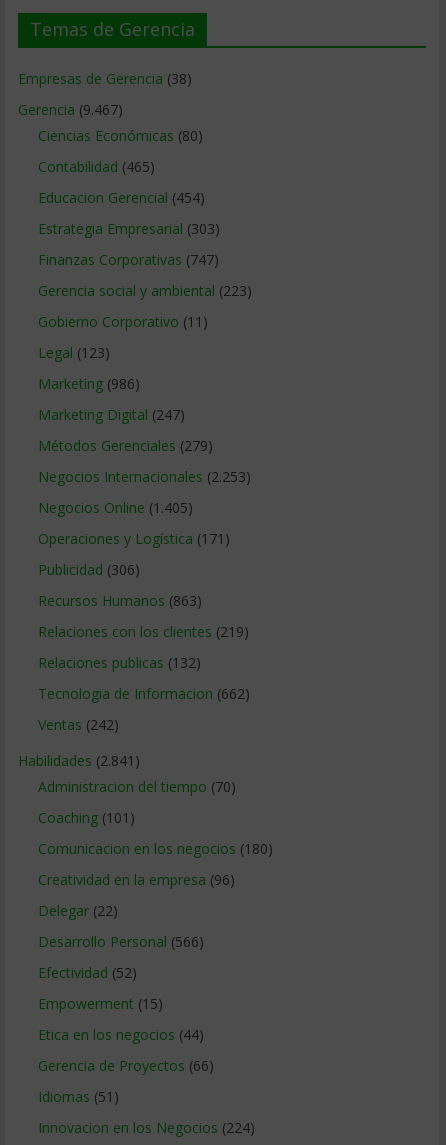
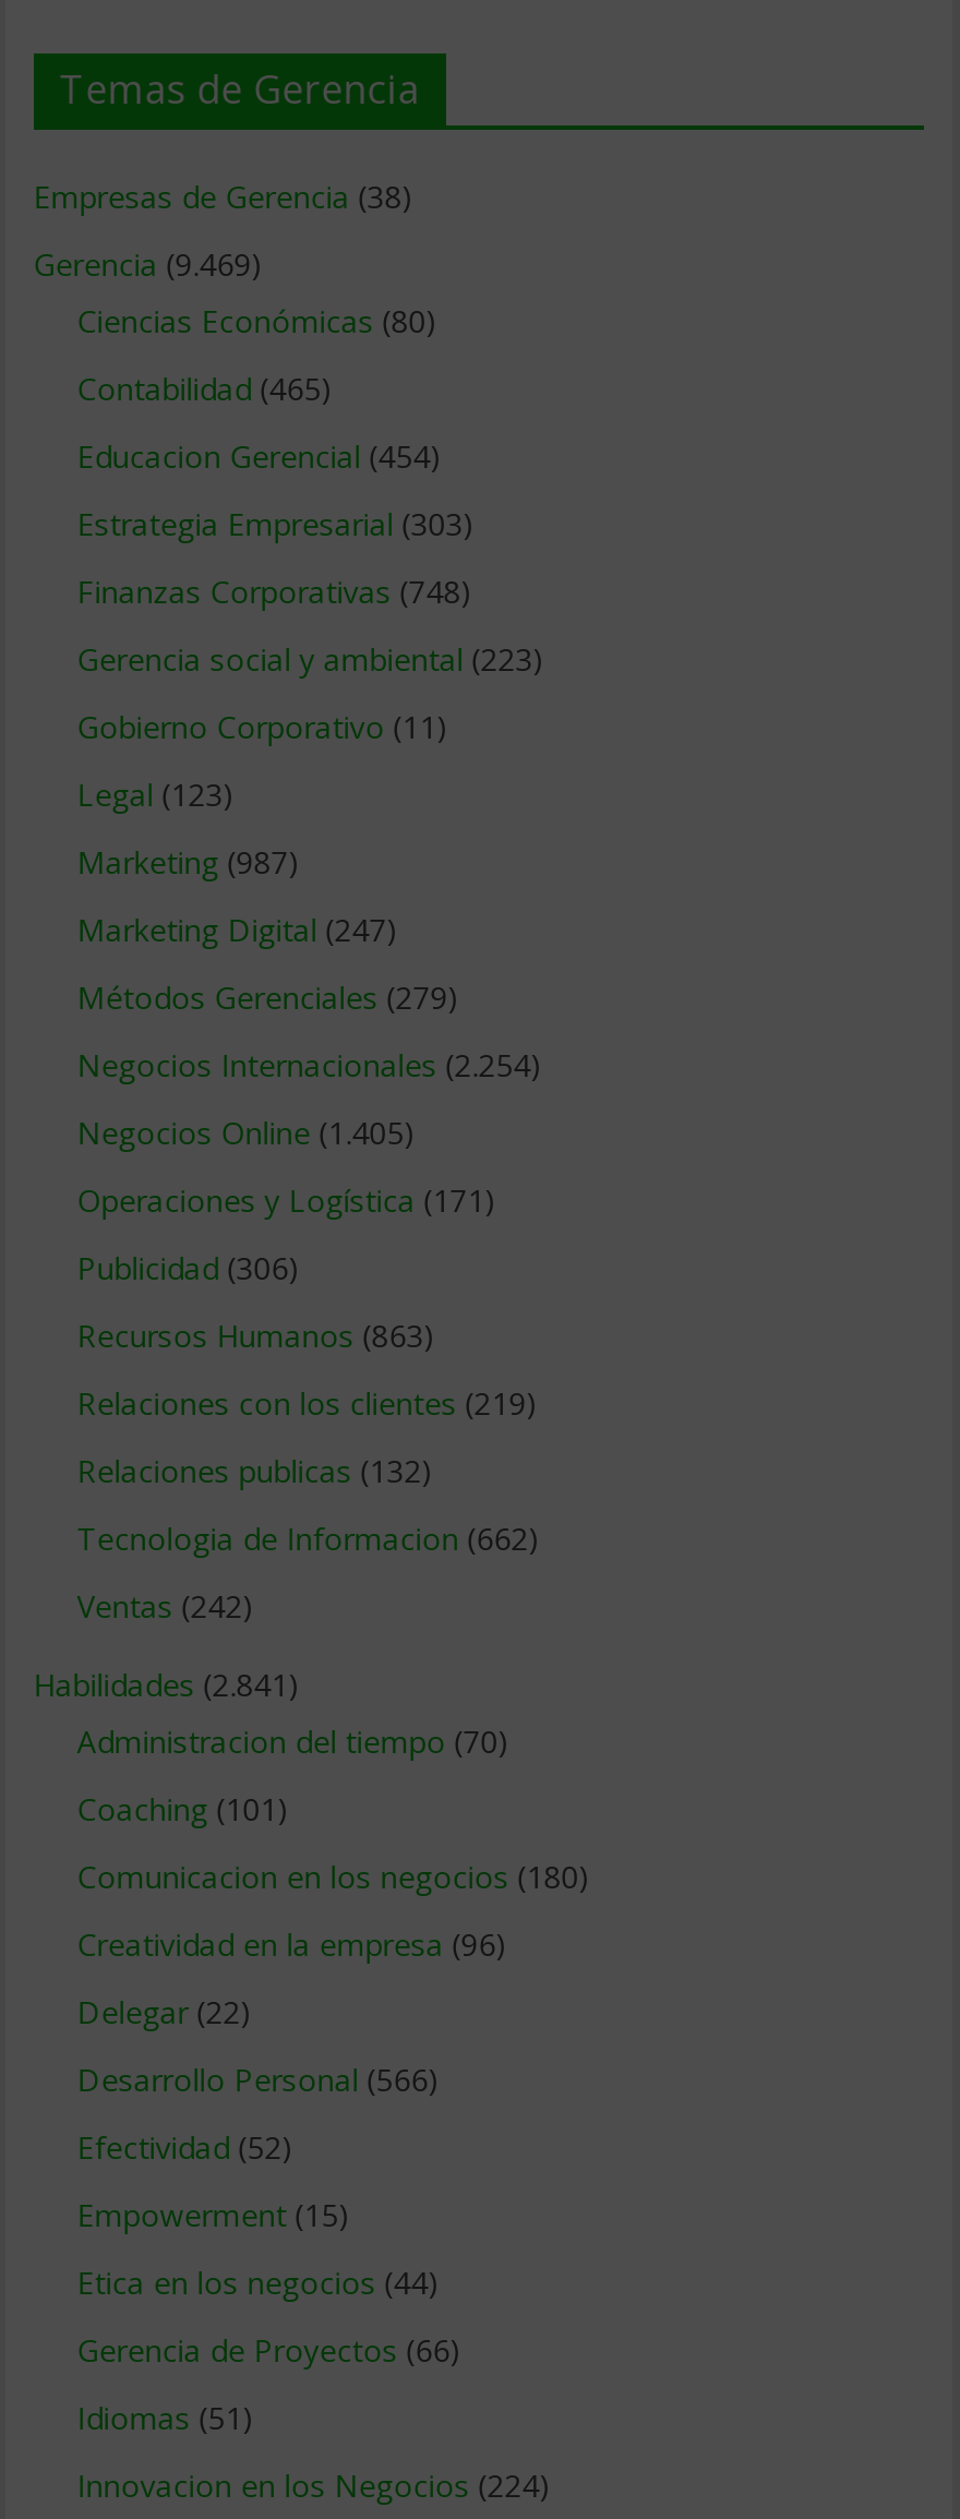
- Gerencia (9.467)
+ Gerencia (9.469)

- Finanzas Corporativas (747)
+ Finanzas Corporativas (748)

- Marketing (986)
+ Marketing (987)

- Negocios Internacionales (2.253)
+ Negocios Internacionales (2.254)
